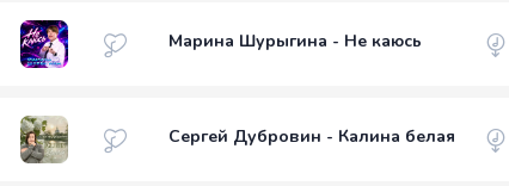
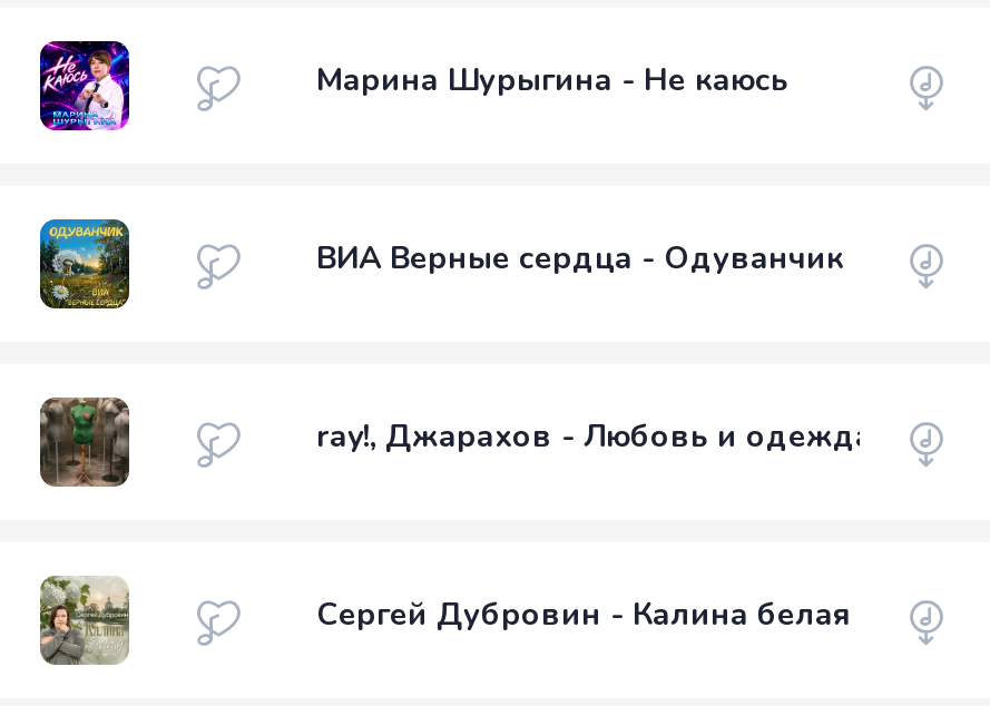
+ [image]

+ [image]

+ ВИА Верные сердца - Одуванчик

+ ray!, Джарахов - Любовь и одежда
